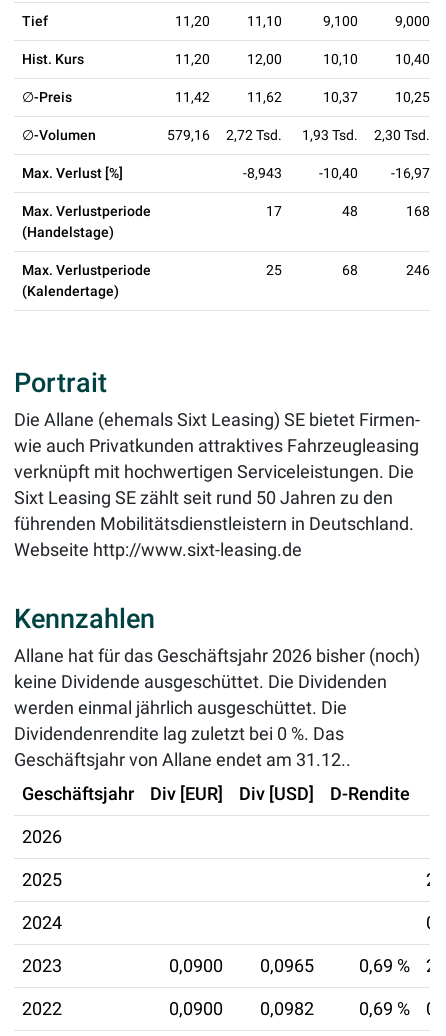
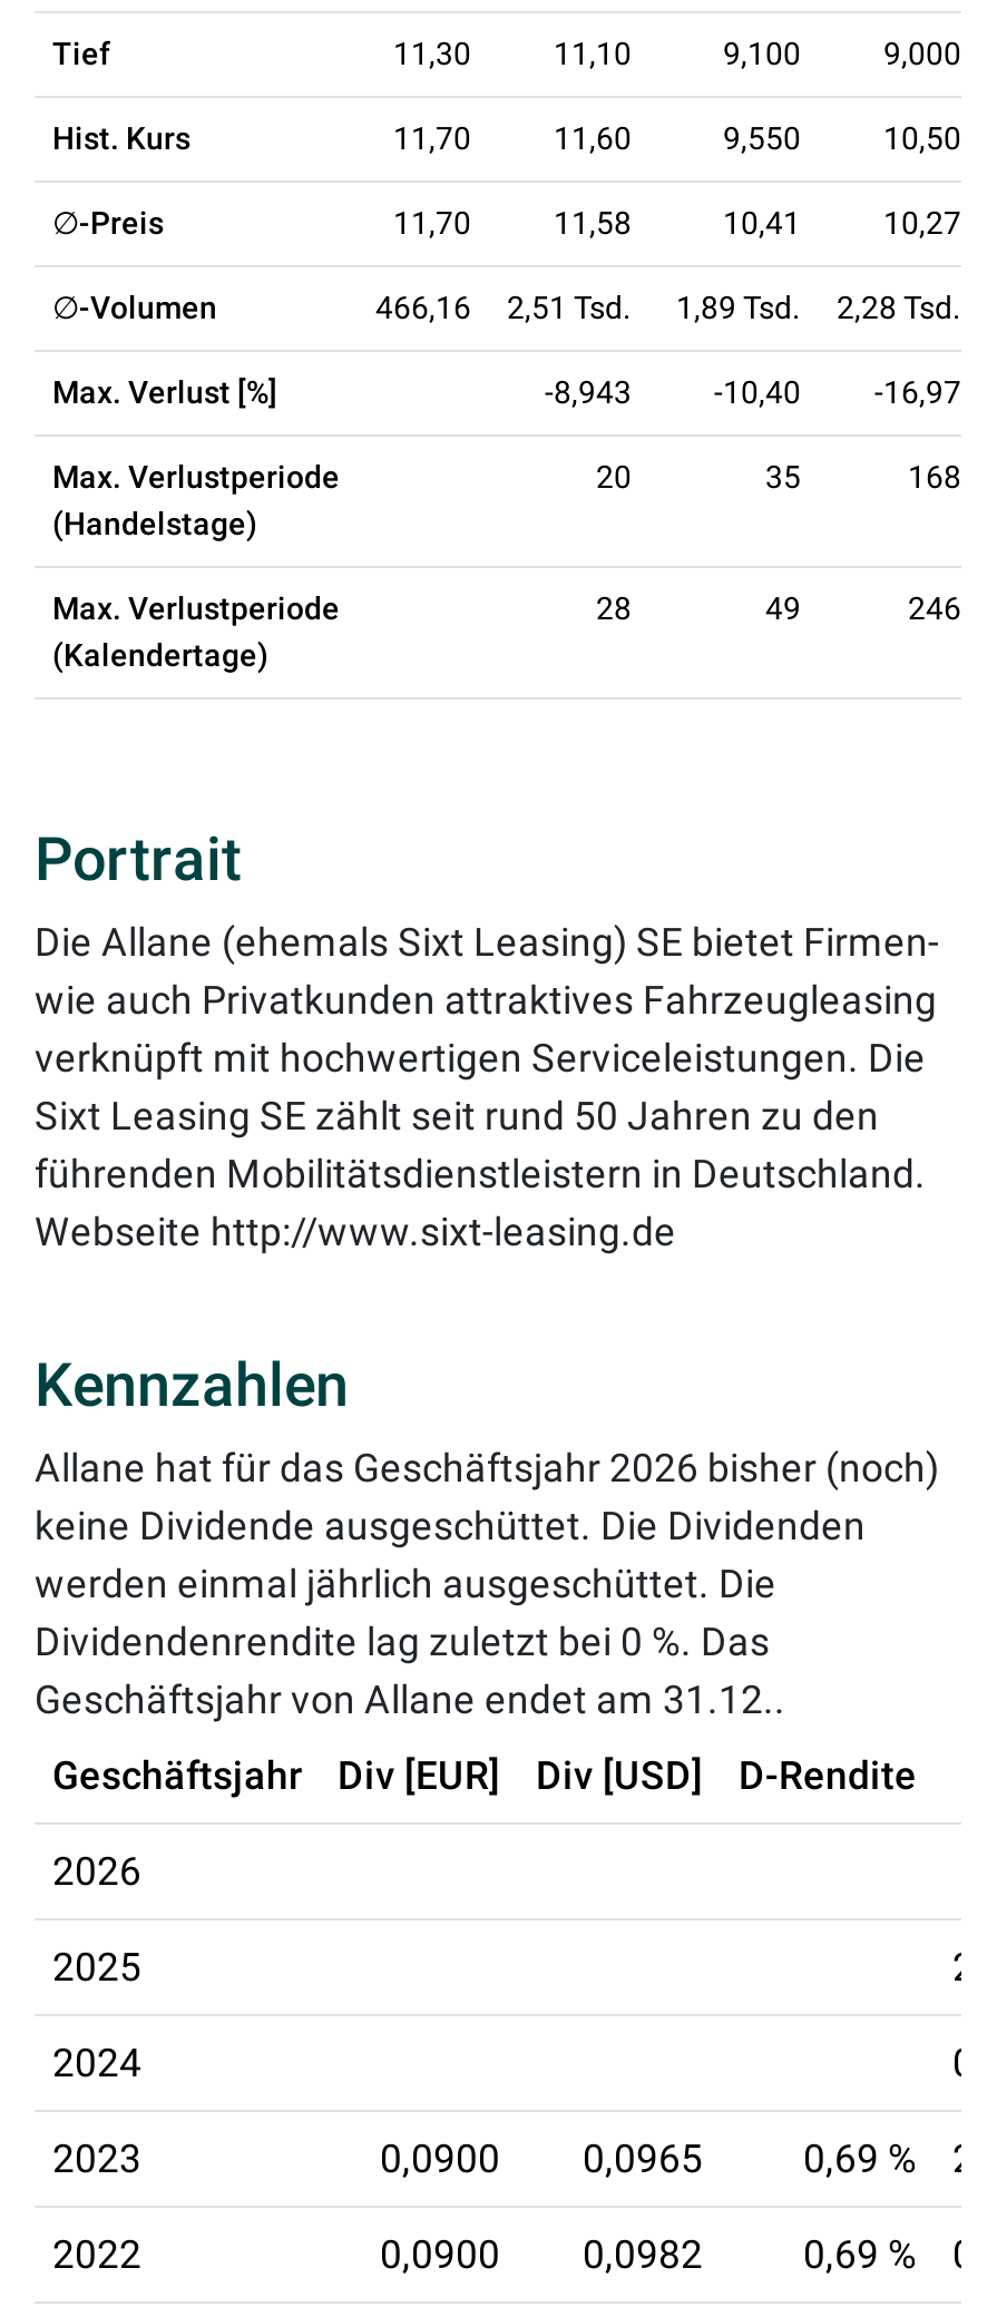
- 11,20
+ 11,30

- 11,20
+ 11,70

- 12,00
+ 11,60

- 10,10
+ 9,550

- 10,40
+ 10,50

- 11,42
+ 11,70

- 11,62
+ 11,58

- 10,37
+ 10,41

- 10,25
+ 10,27

- 579,16
+ 466,16

- 2,72 Tsd.
+ 2,51 Tsd.

- 1,93 Tsd.
+ 1,89 Tsd.

- 2,30 Tsd.
+ 2,28 Tsd.

- 17
+ 20

- 48
+ 35

- 25
+ 28

- 68
+ 49
